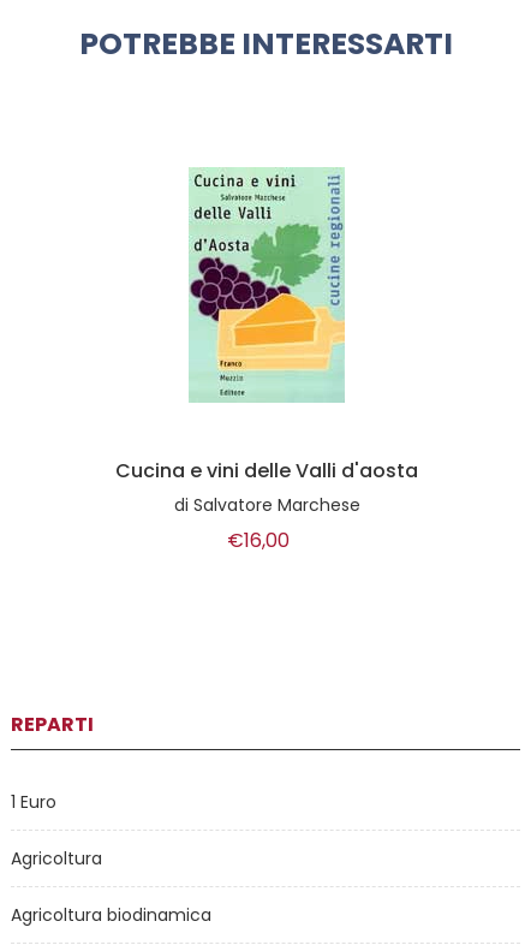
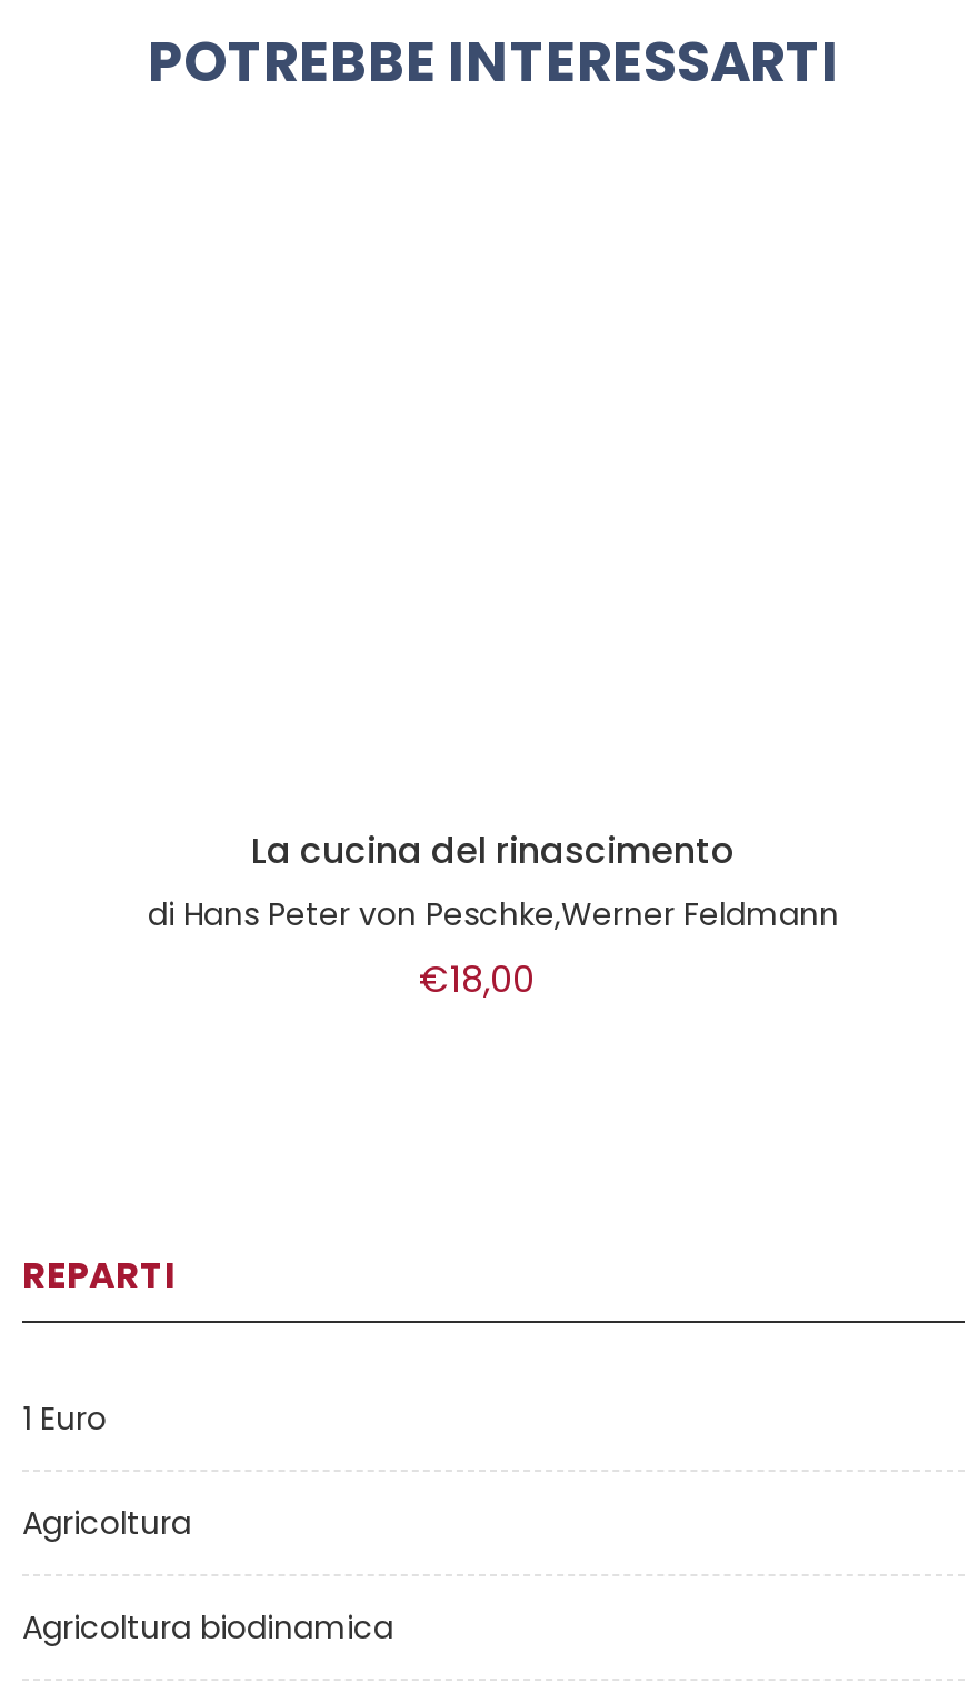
- [image]

- Cucina e vini delle Valli d'aosta
- di Salvatore Marchese
- €16,00
+ La cucina del rinascimento
+ di Hans Peter von Peschke,Werner Feldmann
+ €18,00
